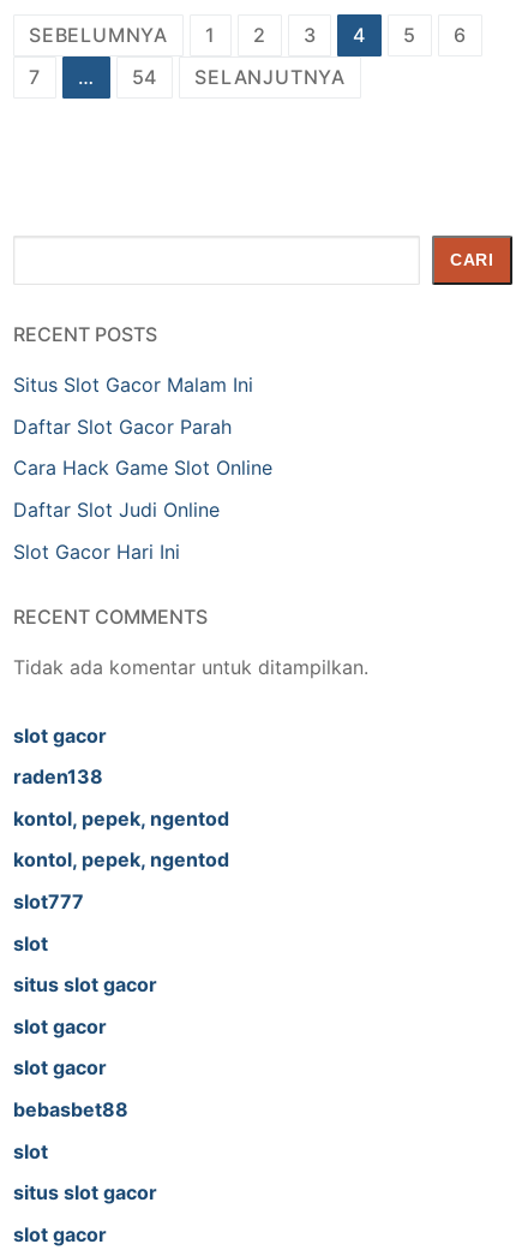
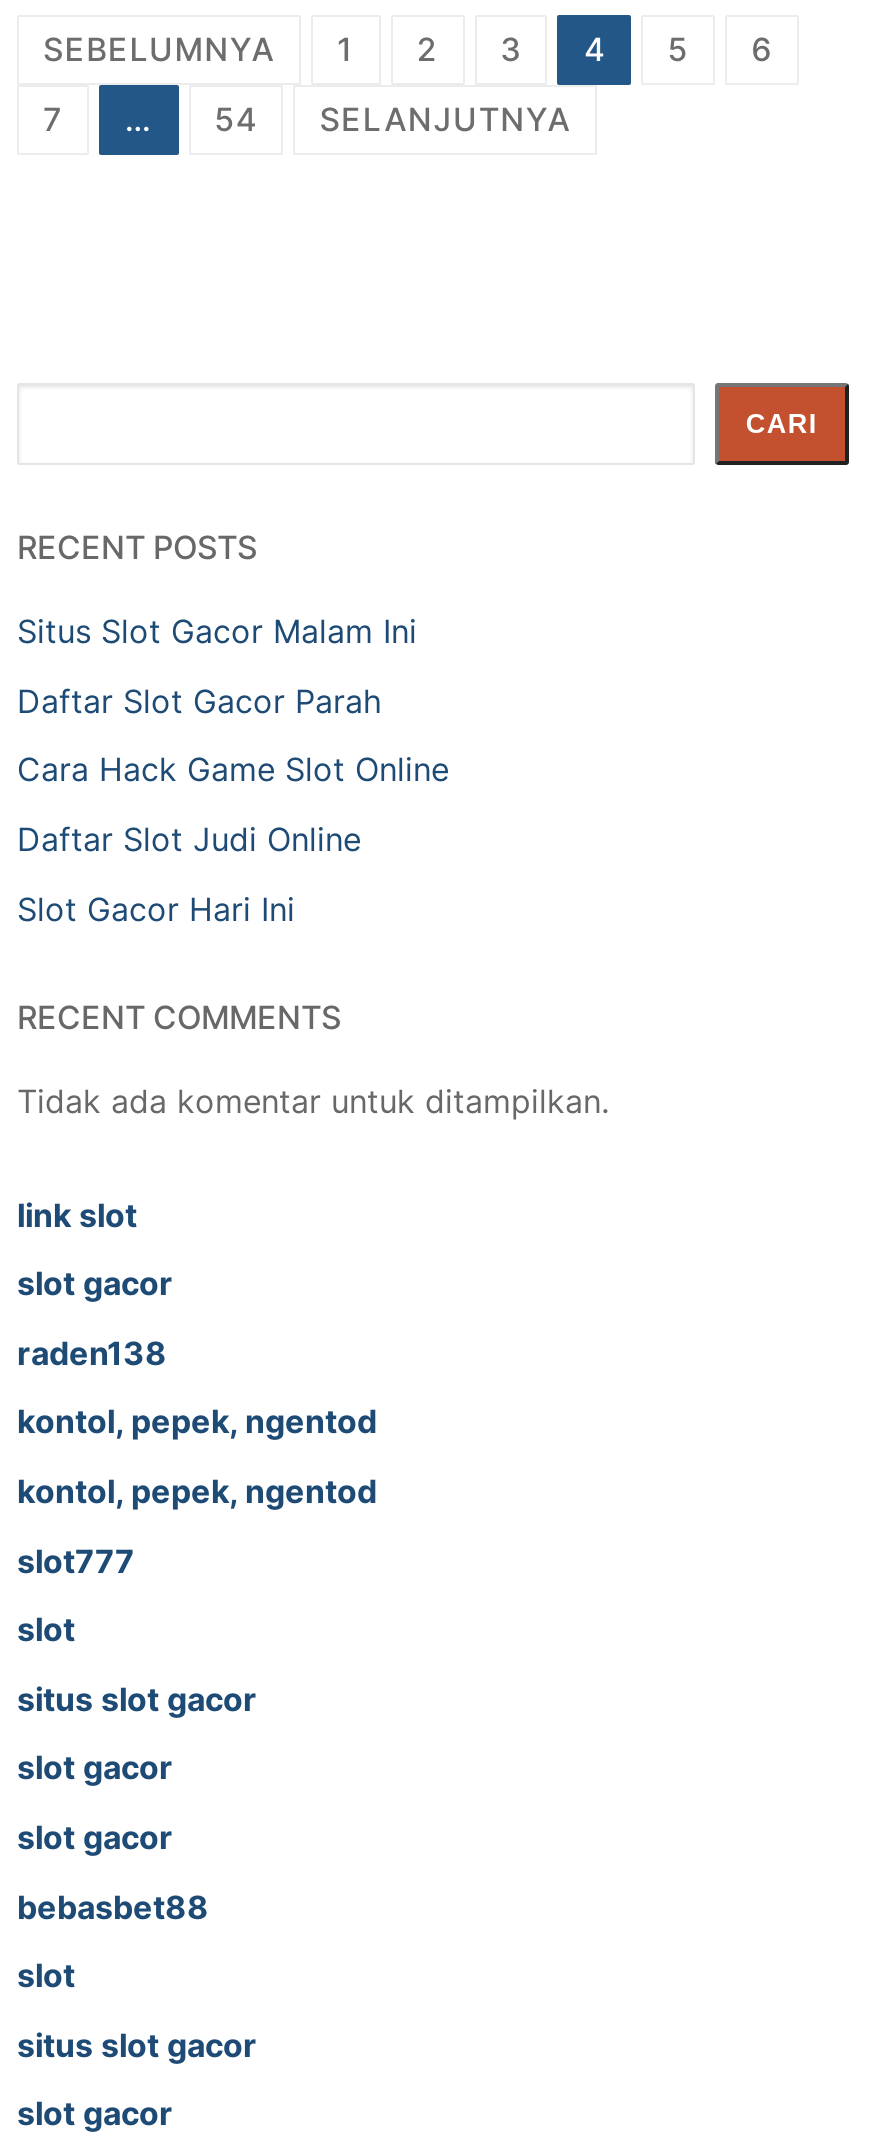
+ link slot
